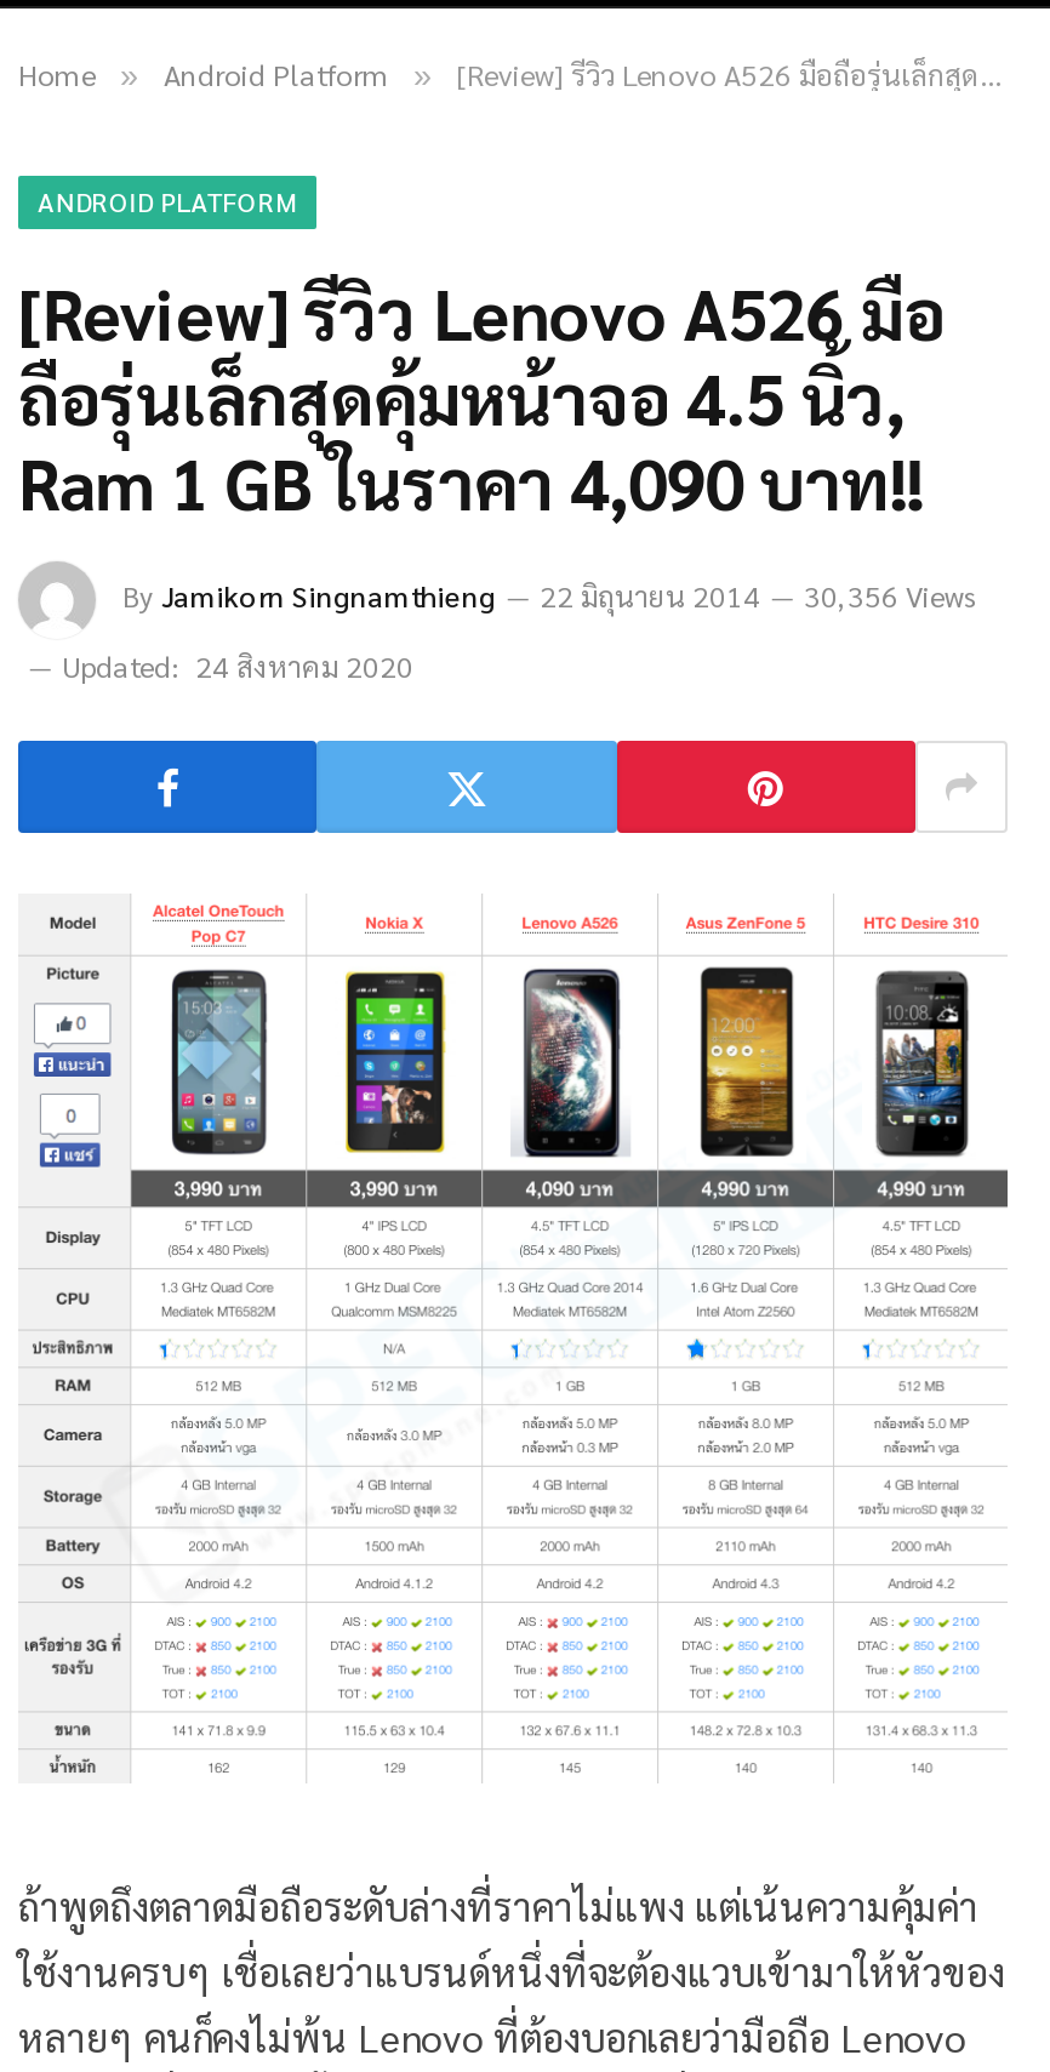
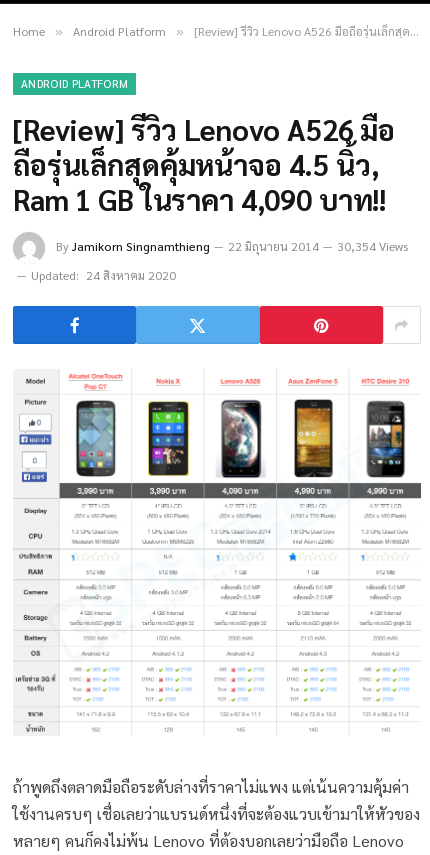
- By Jamikorn Singnamthieng 22 มิถุนายน 2014 30,356 Views
+ By Jamikorn Singnamthieng 22 มิถุนายน 2014 30,354 Views
